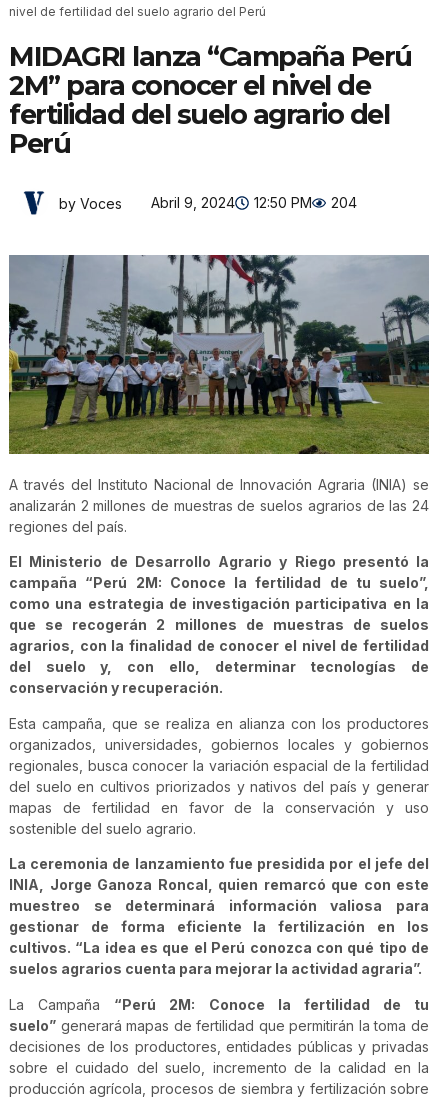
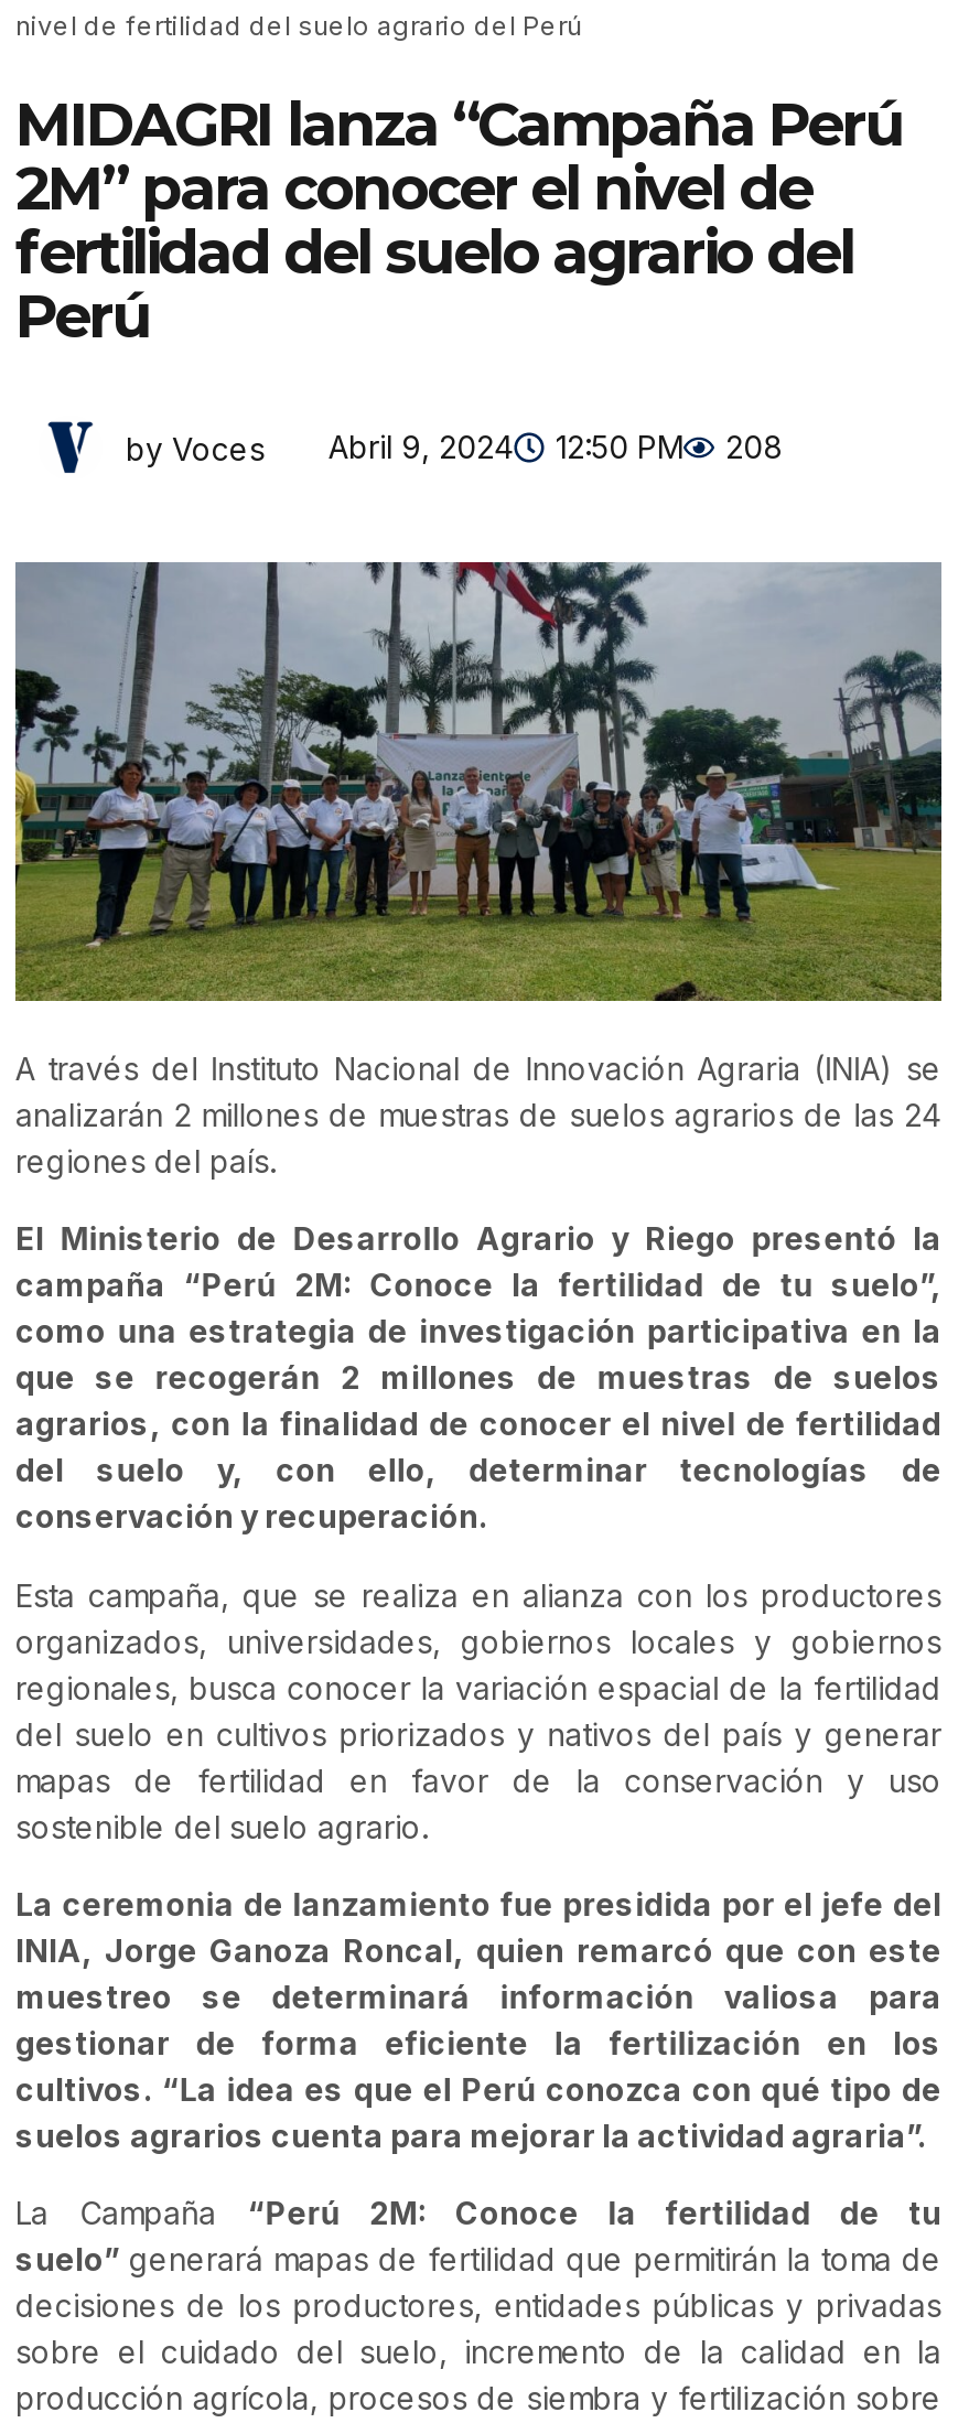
- by Voces Abril 9, 2024 12:50 PM 204
+ by Voces Abril 9, 2024 12:50 PM 208
